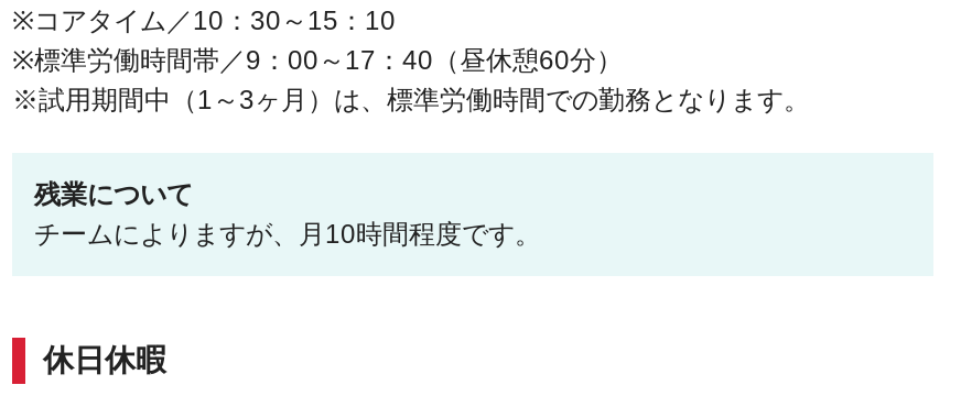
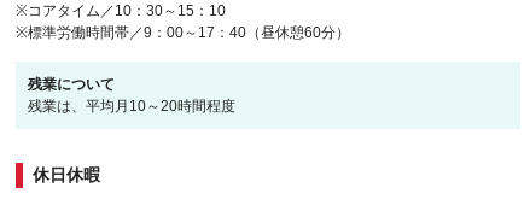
- ※試用期間中（1～3ヶ月）は、標準労働時間での勤務となります。

- チームによりますが、月10時間程度です。
+ 残業は、平均月10～20時間程度
